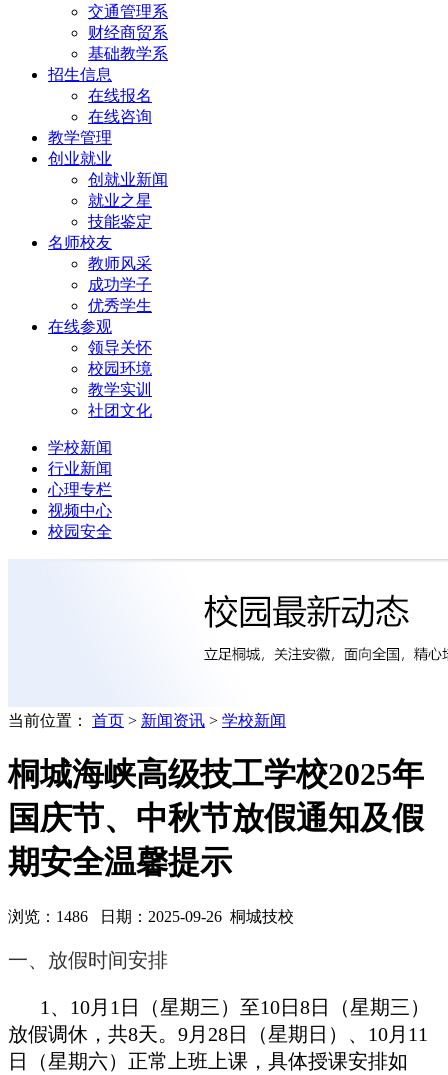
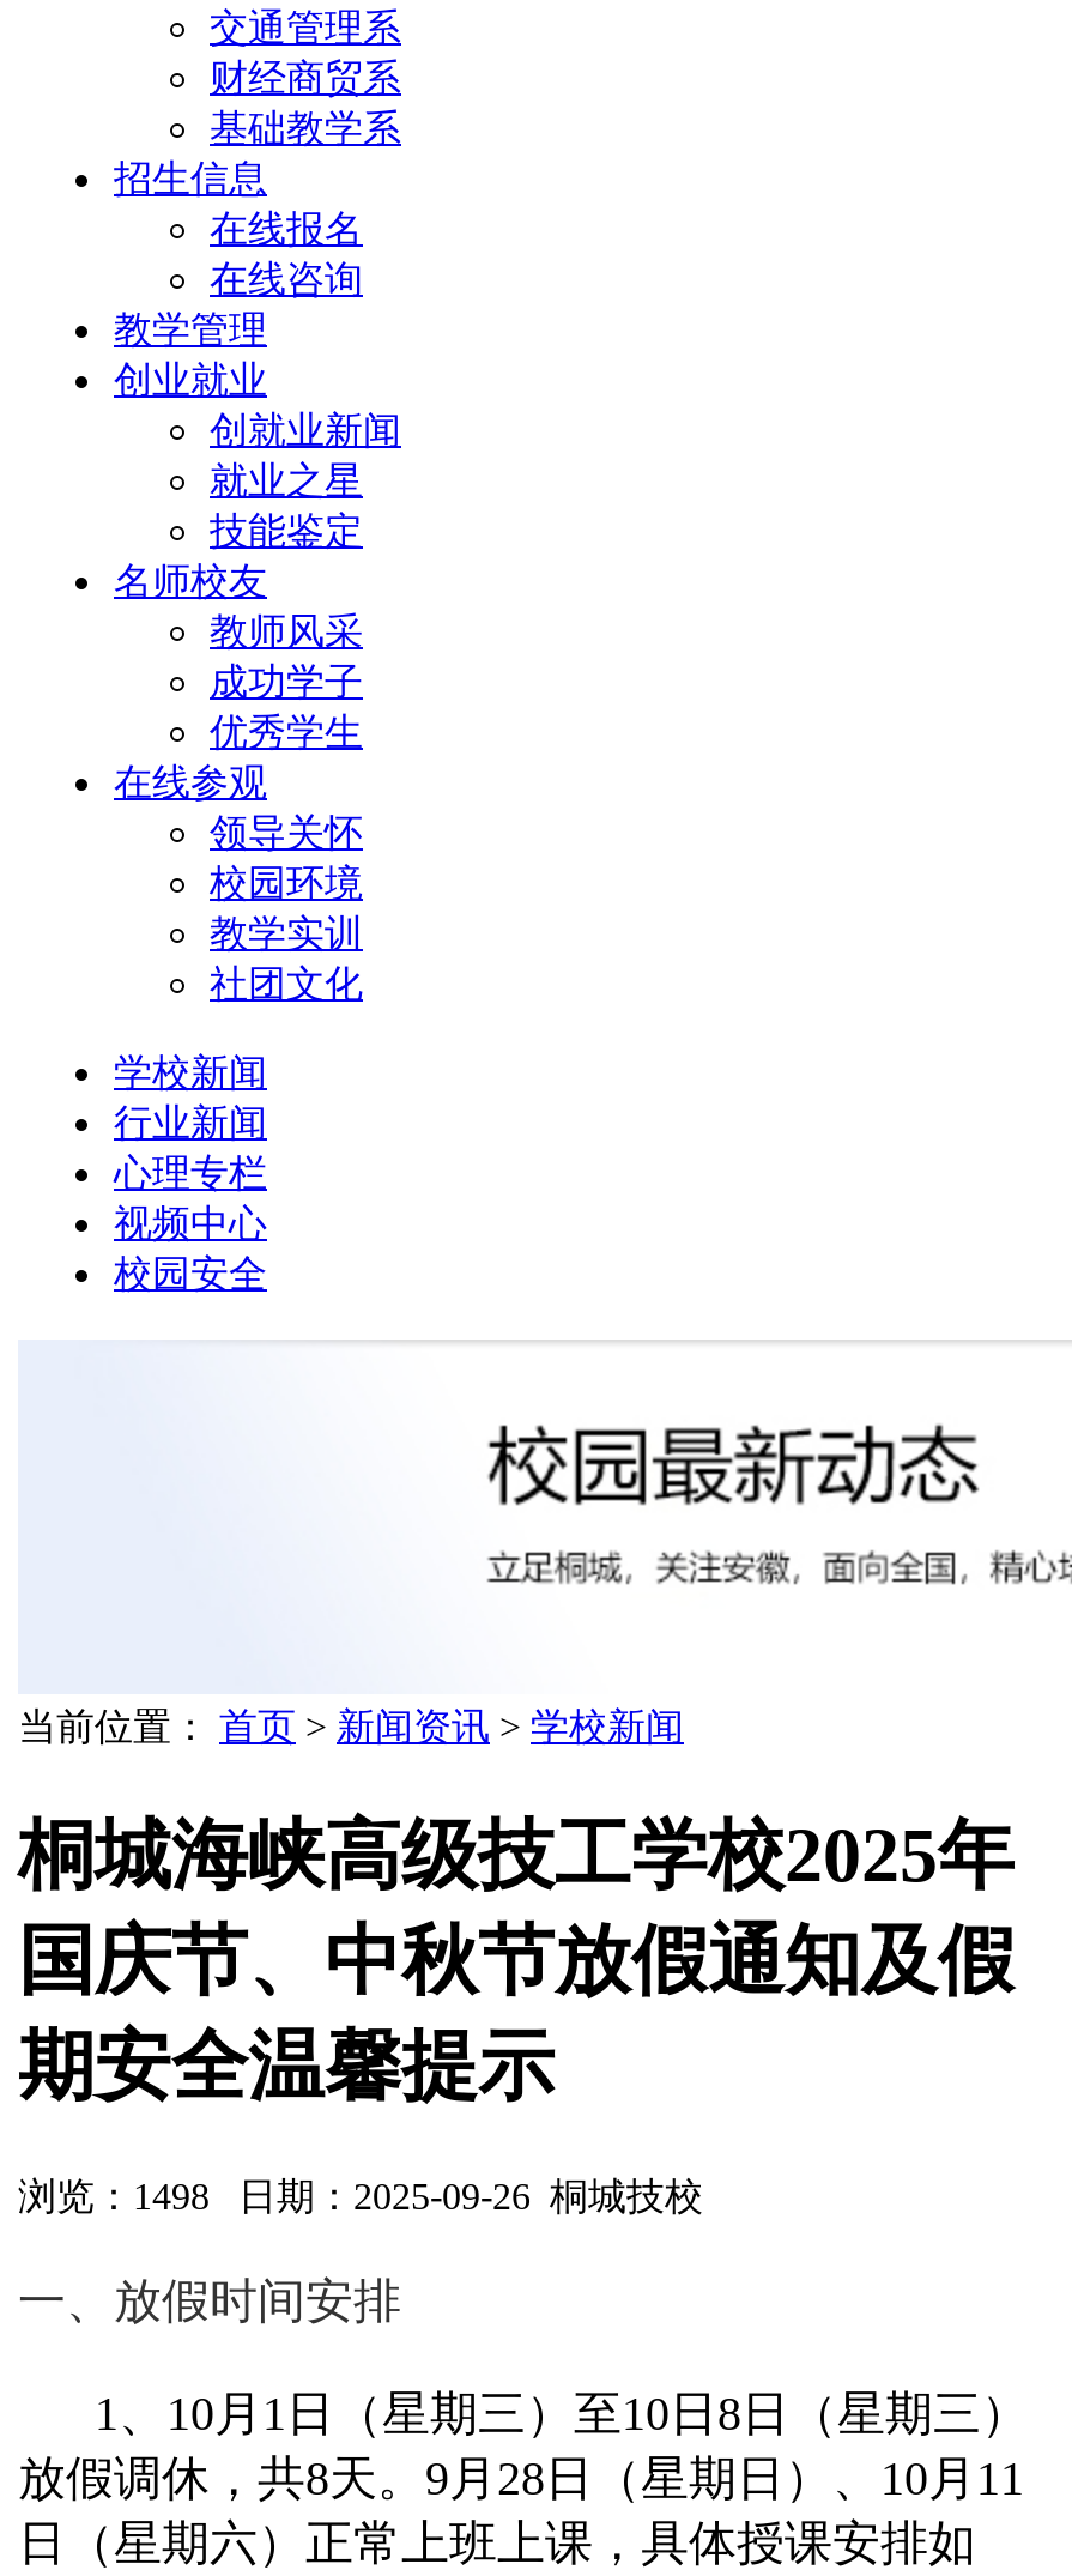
- 浏览：1486日期：2025-09-26桐城技校
+ 浏览：1498日期：2025-09-26桐城技校
